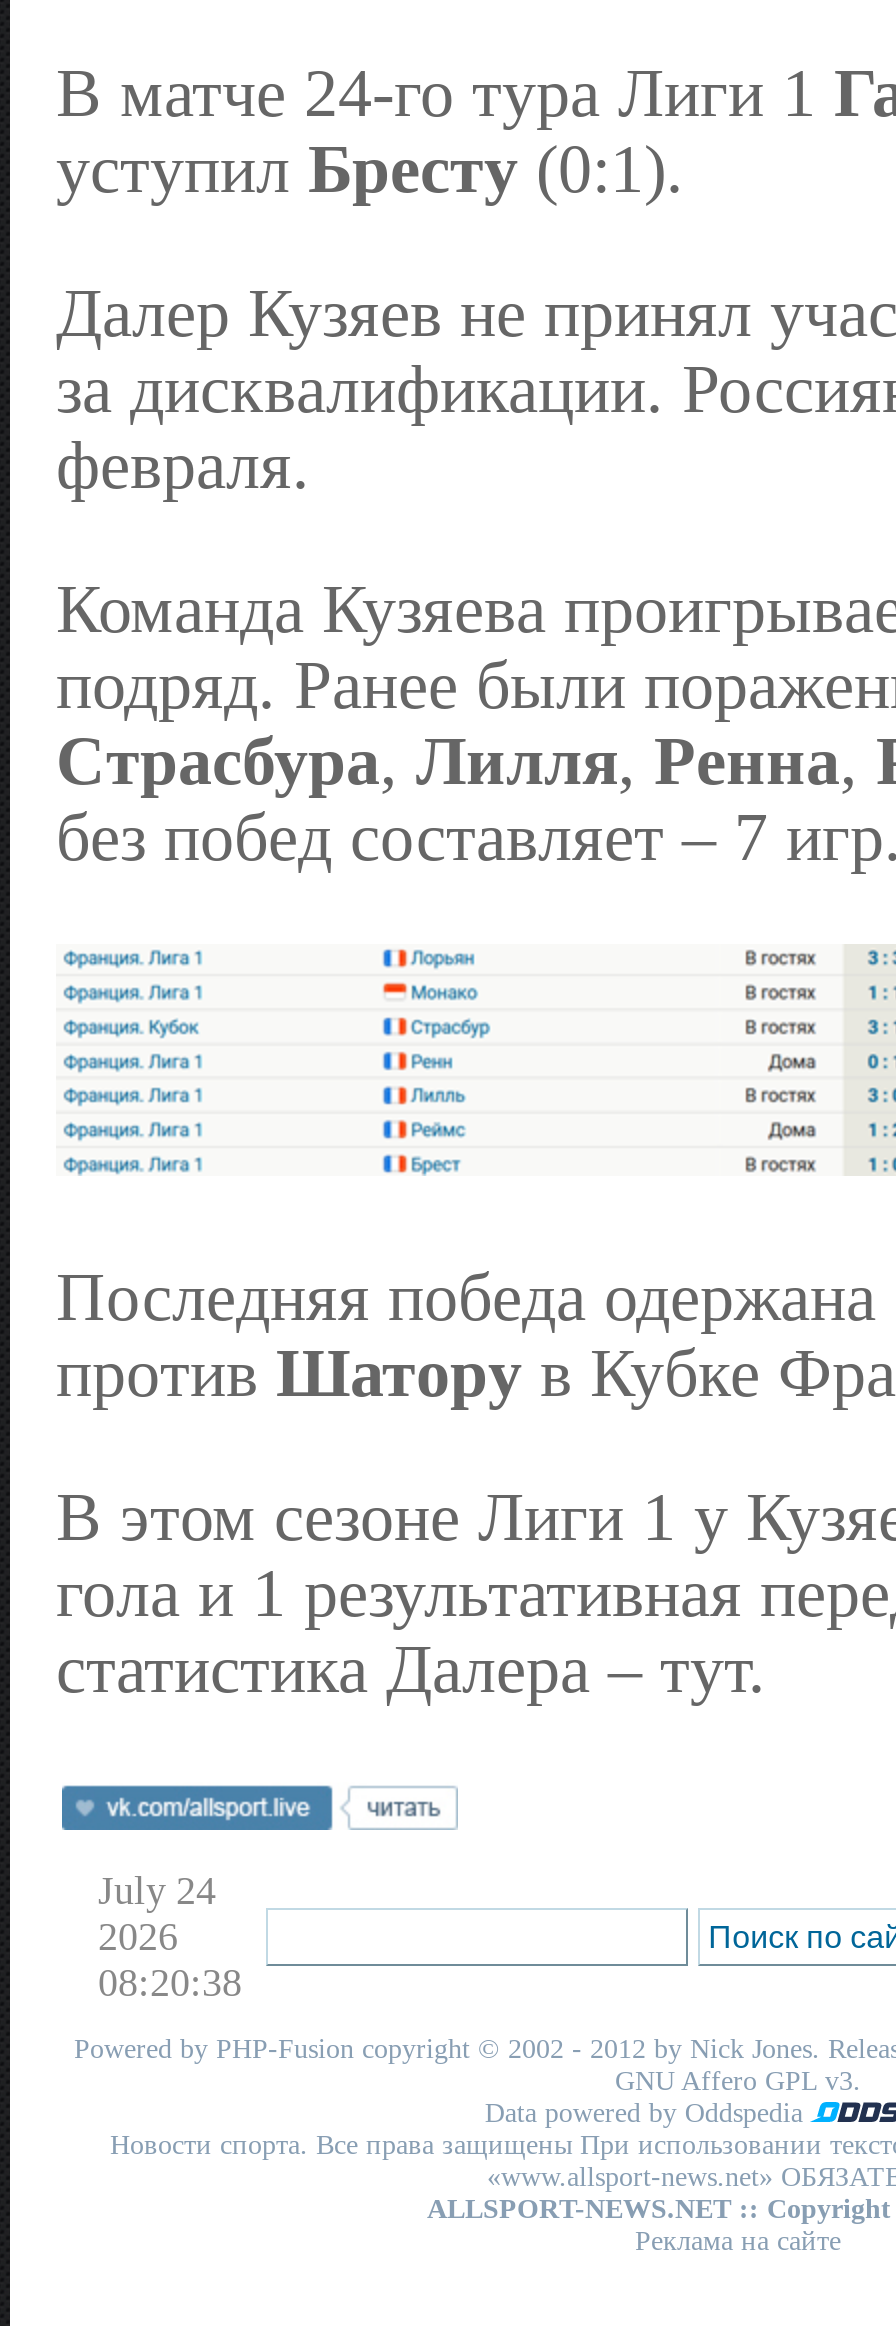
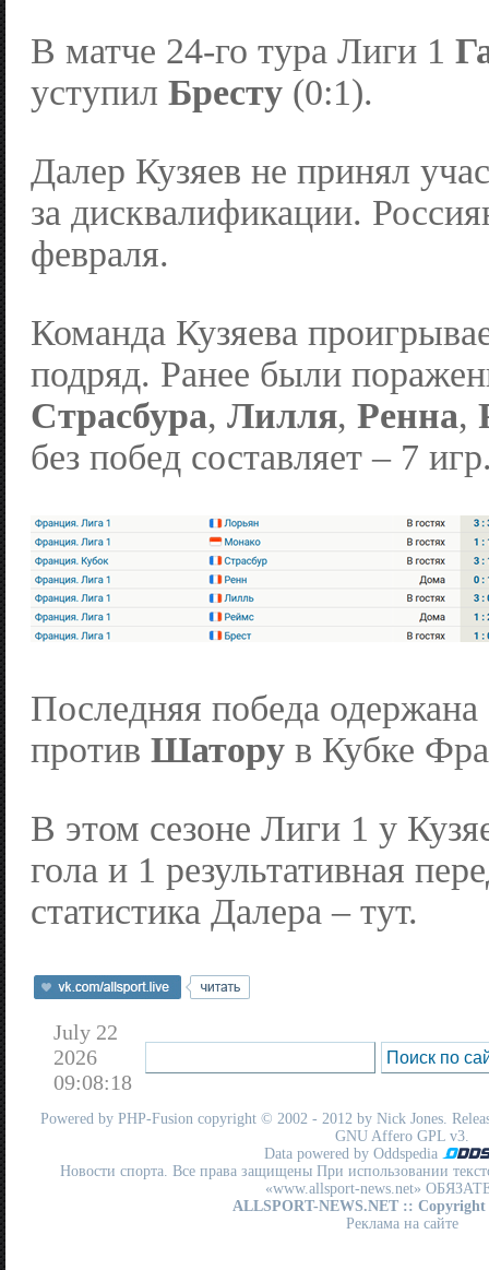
- July 24
+ July 22

- 08:20:38
+ 09:08:18
